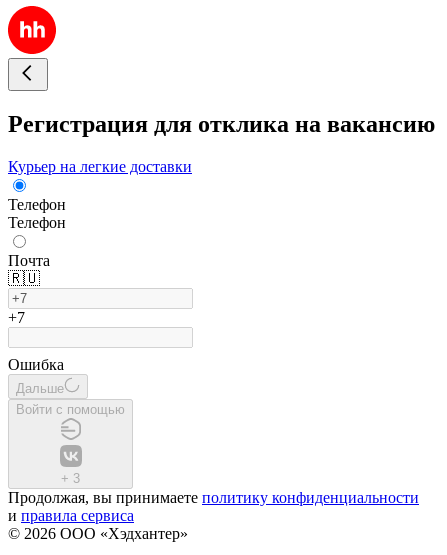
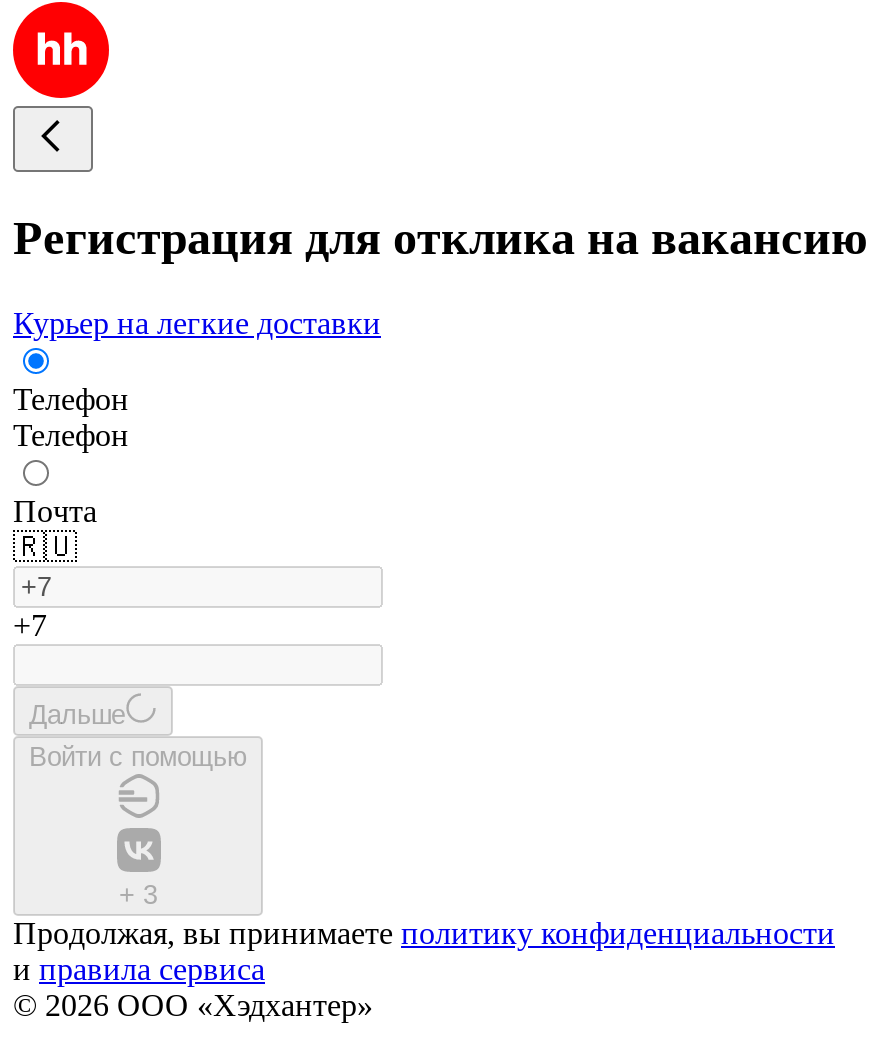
- Ошибка
